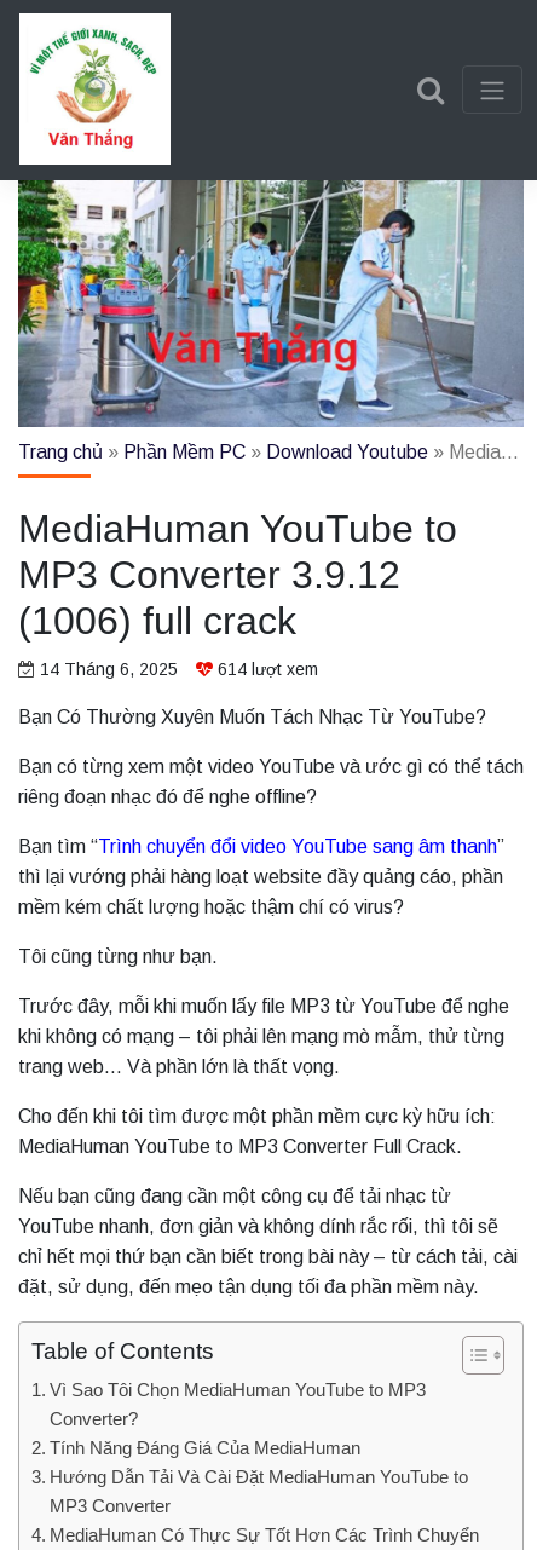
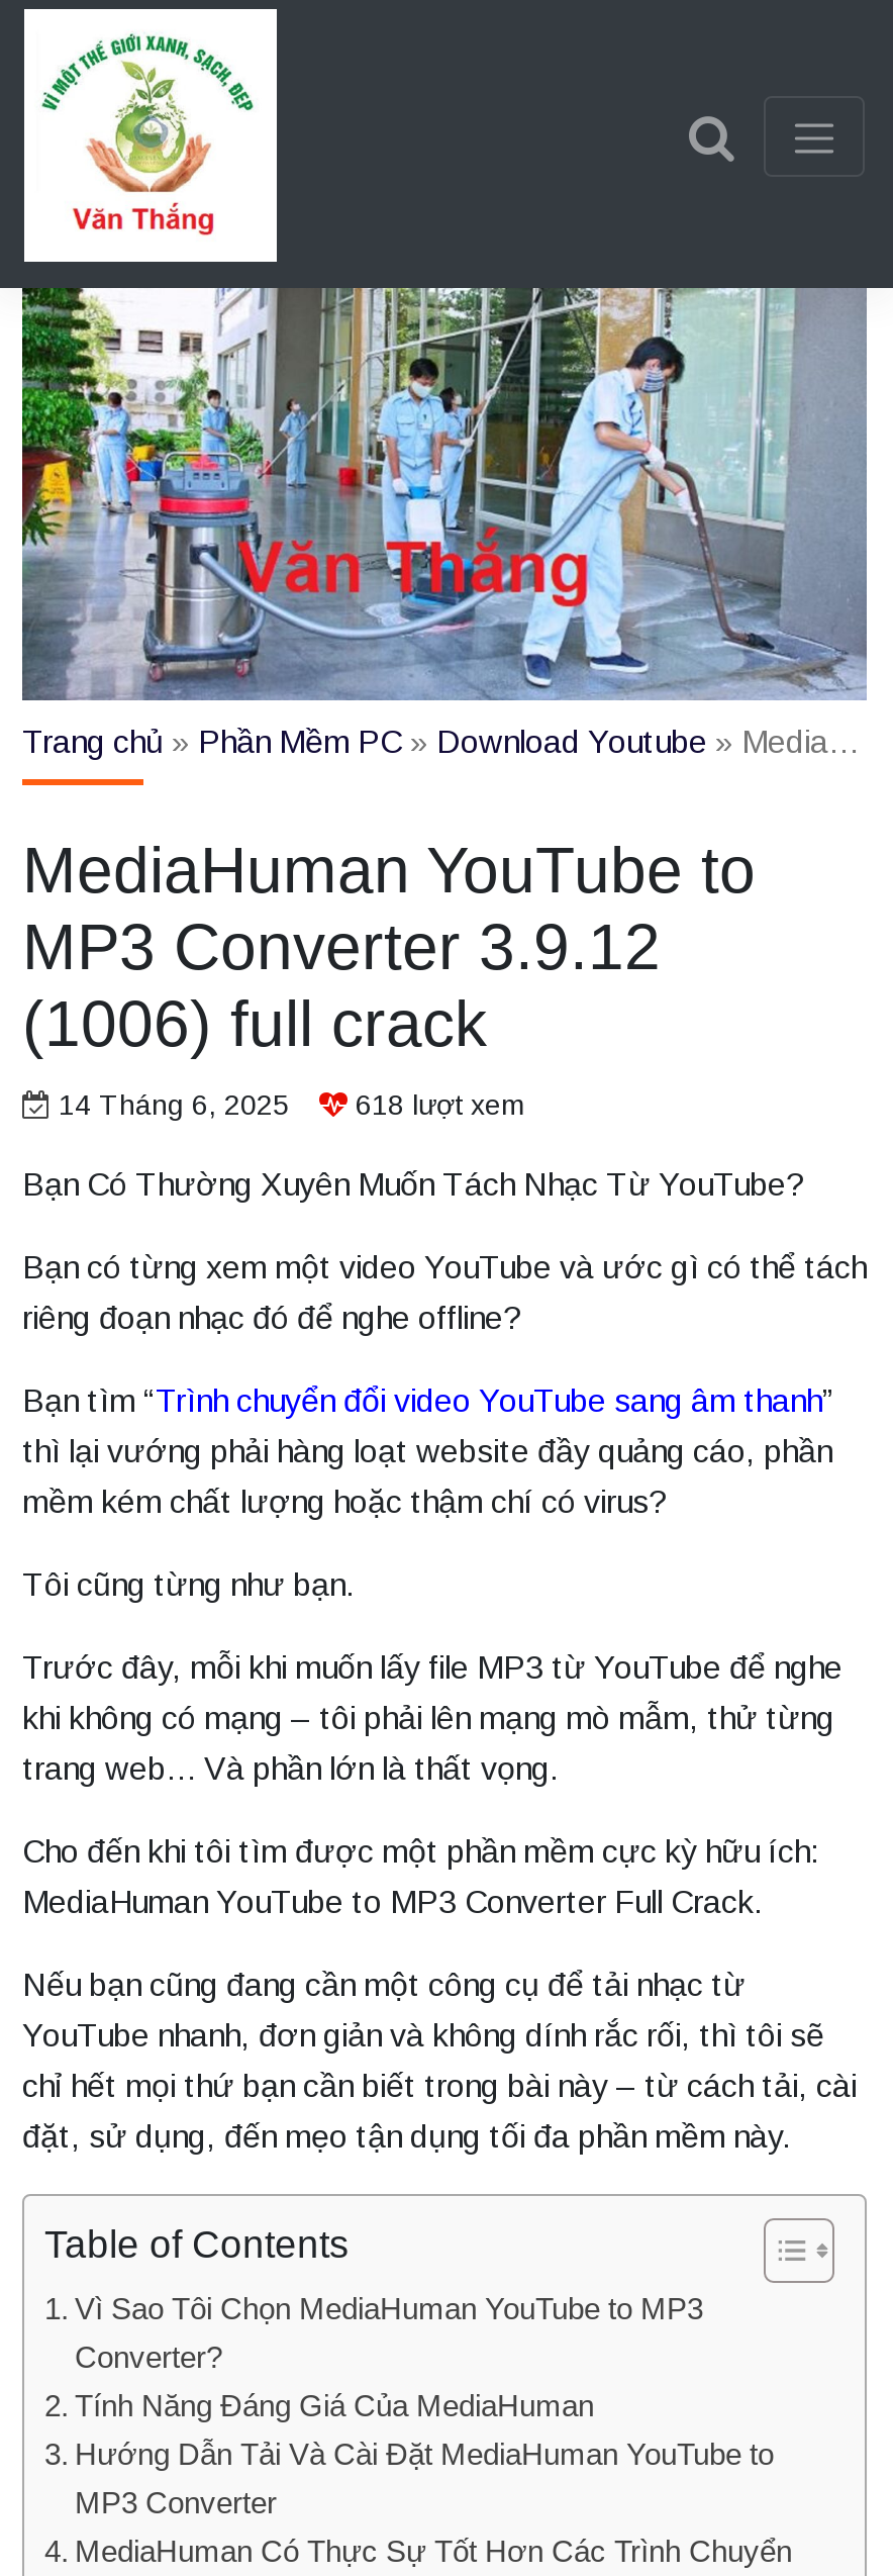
- 614 lượt xem
+ 618 lượt xem
